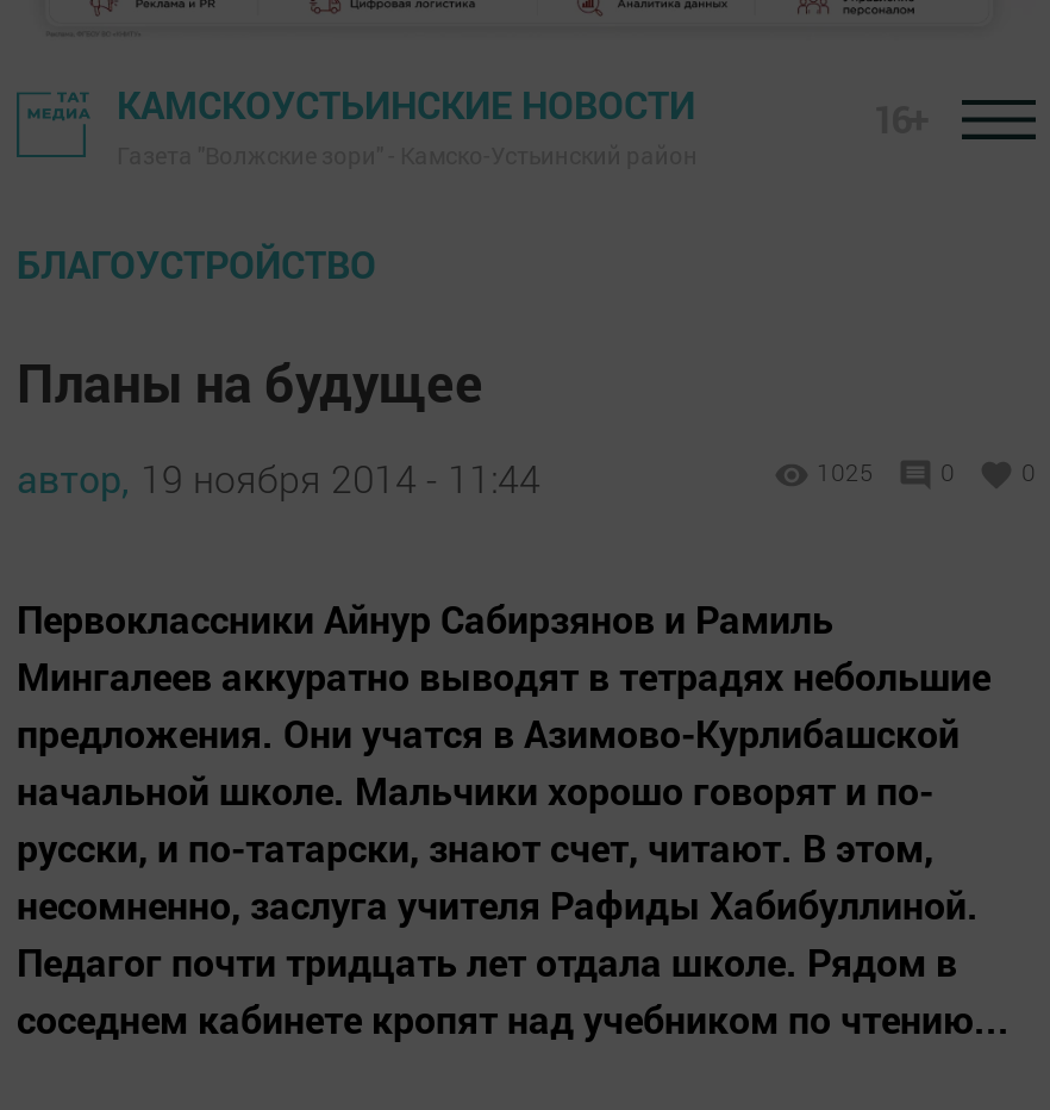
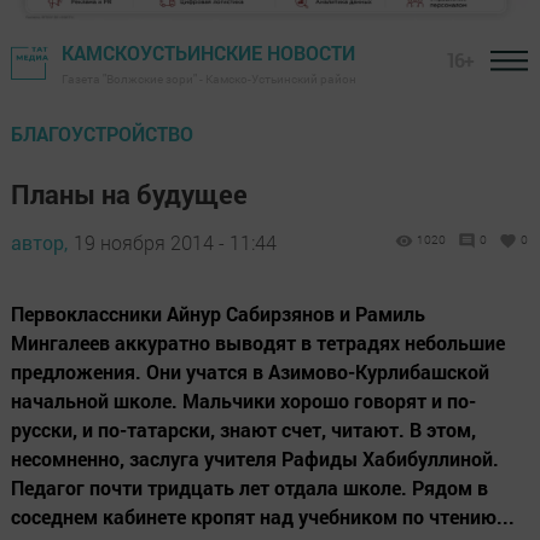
- 1025
+ 1020
